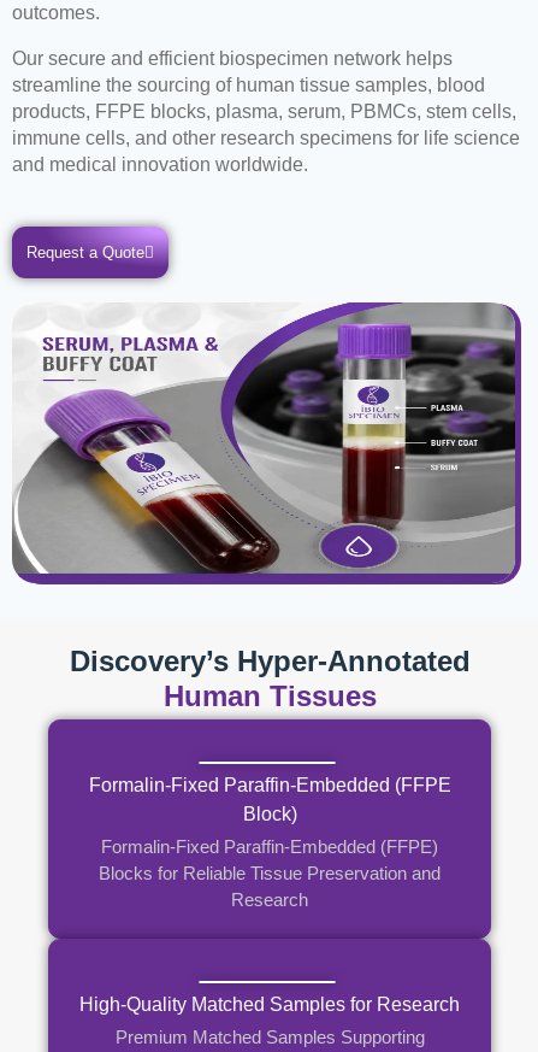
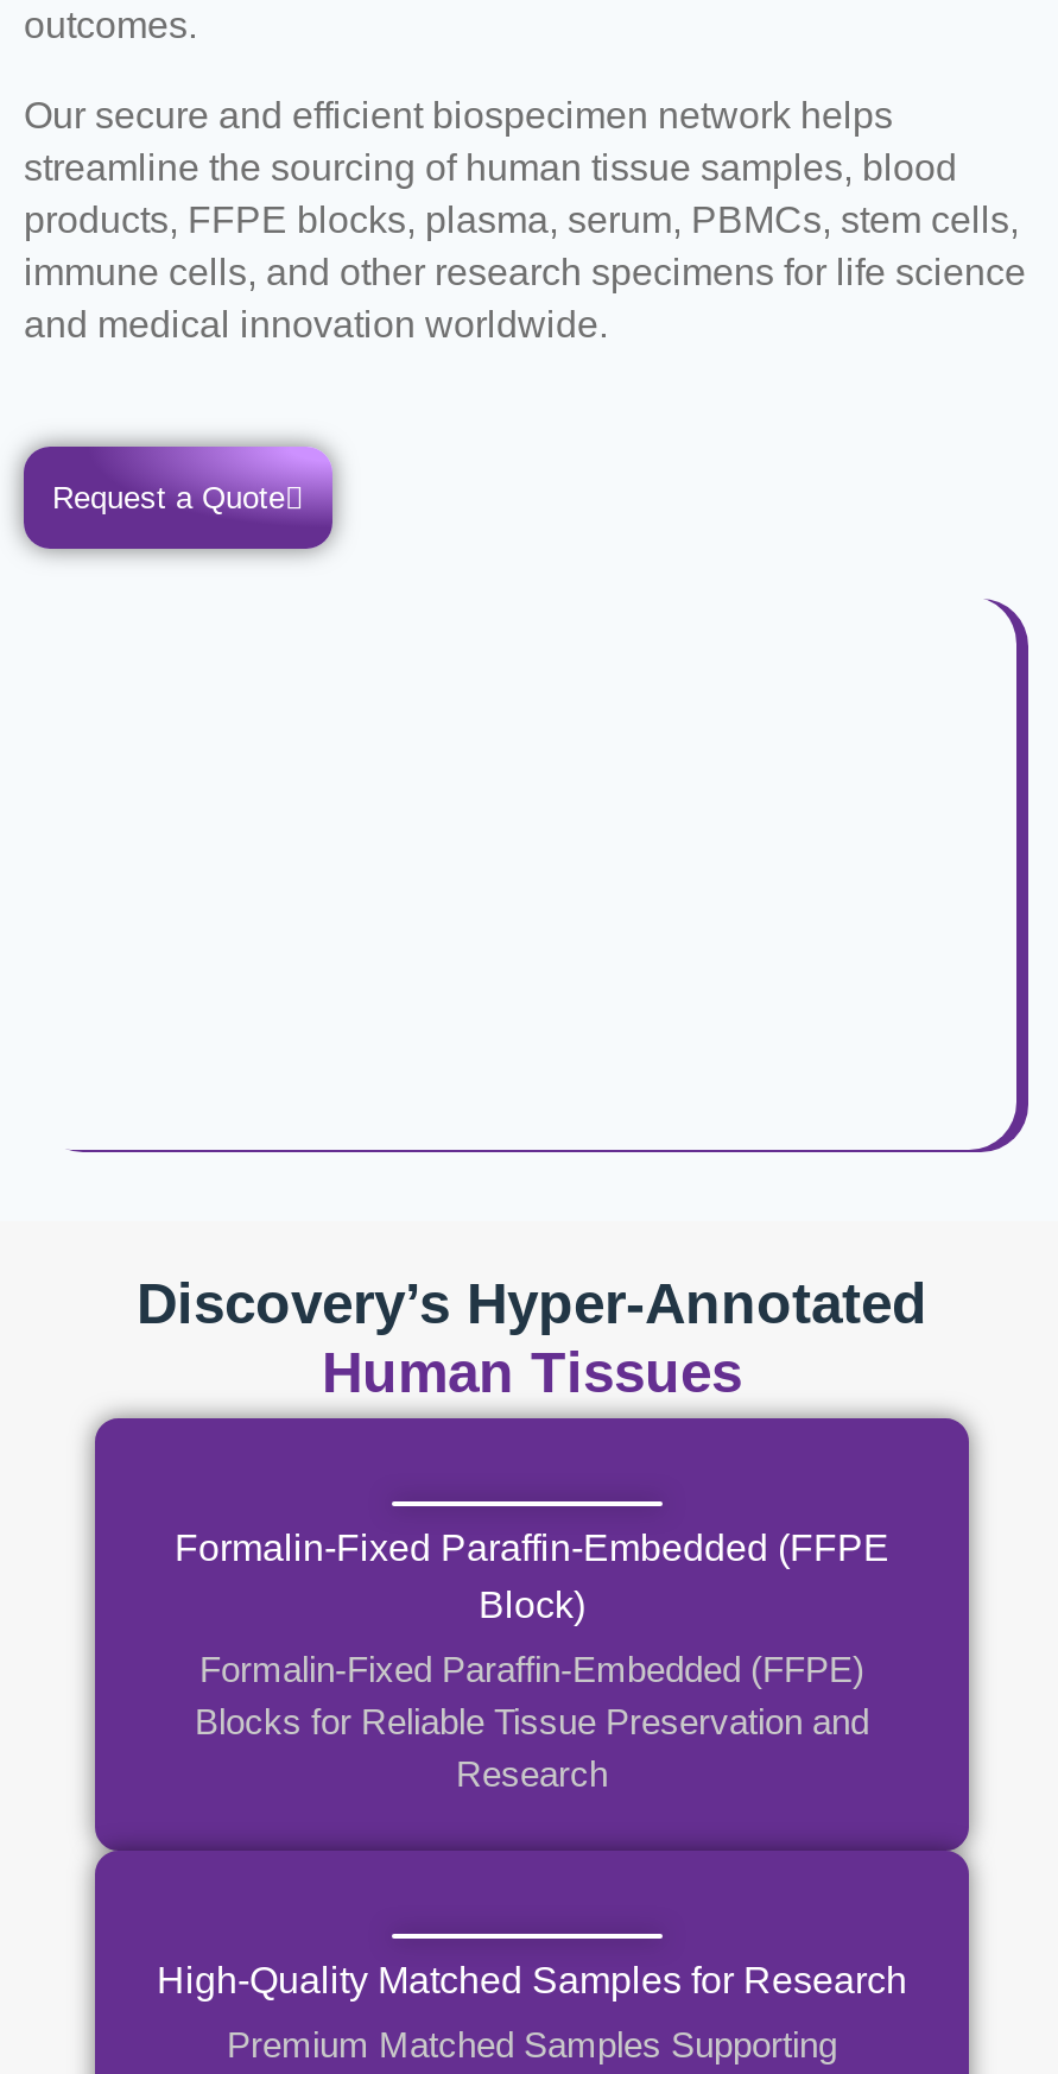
- [image]
